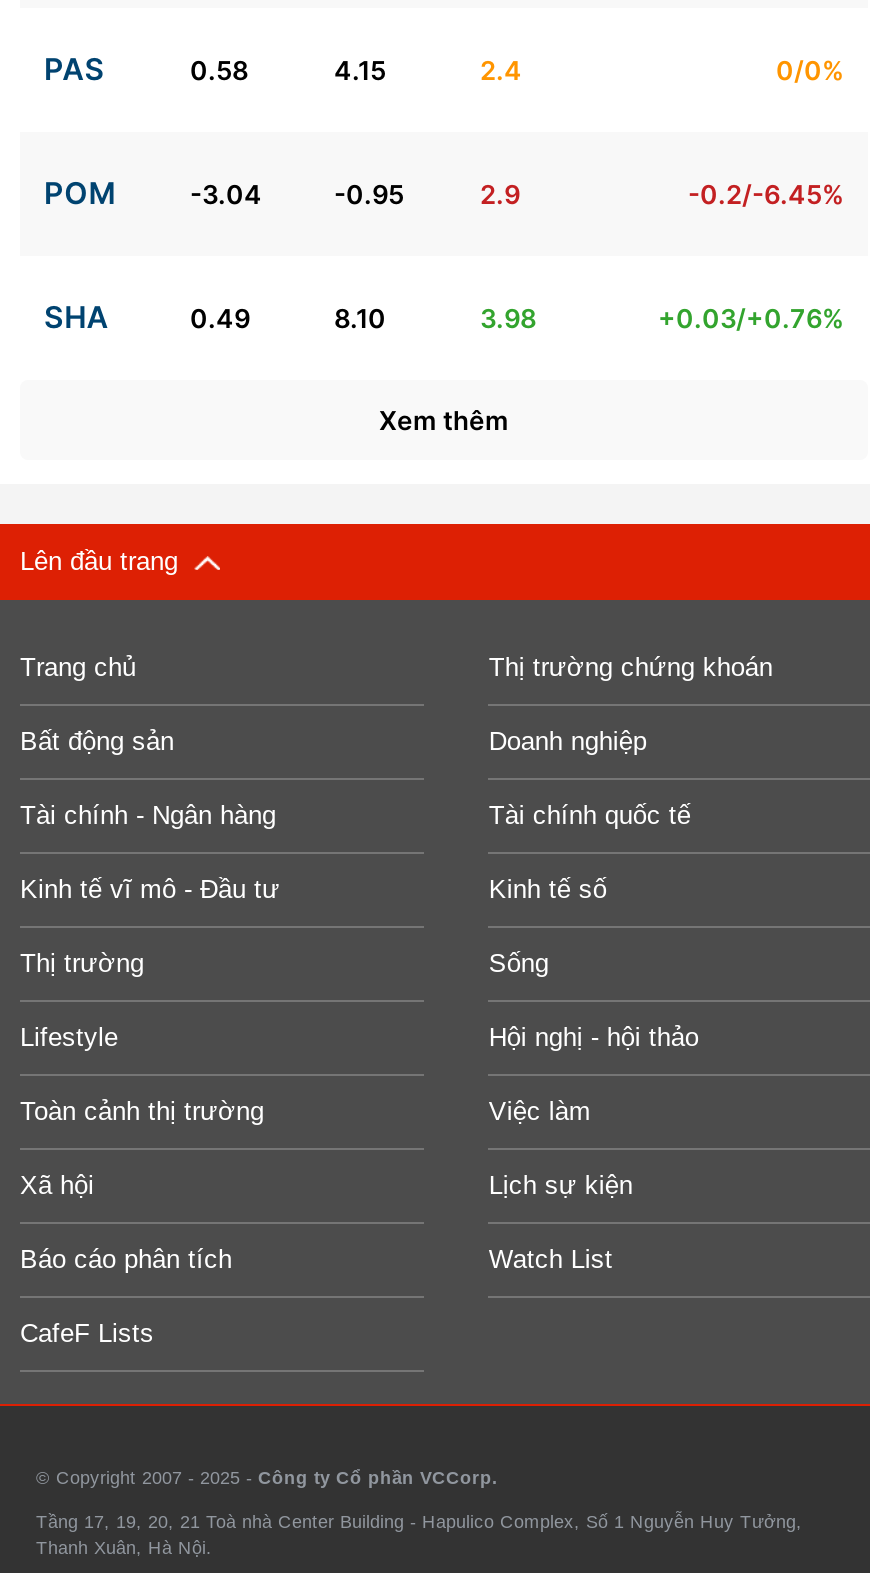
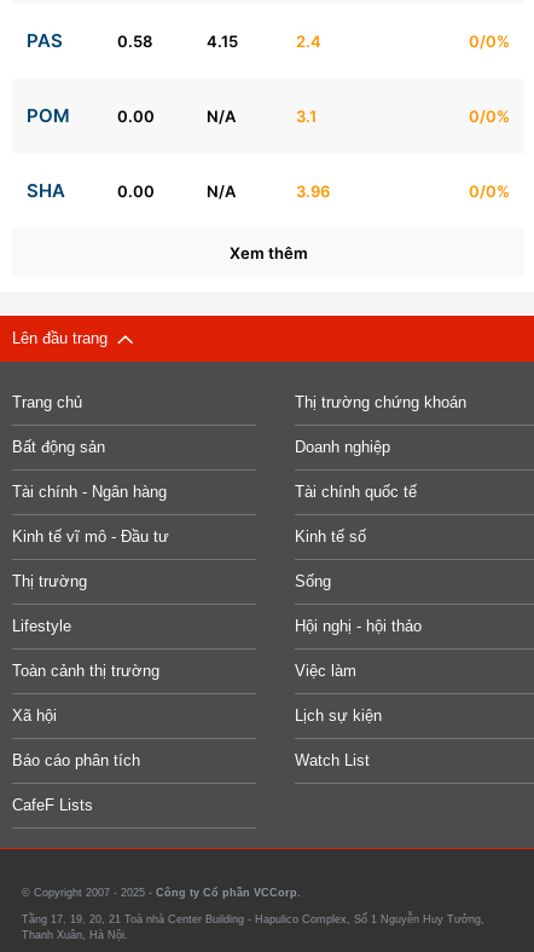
- -3.04
- -0.95
- 2.9
- -0.2/-6.45%
+ 0.00
+ N/A
+ 3.1
+ 0/0%

- 0.49
- 8.10
- 3.98
- +0.03/+0.76%
+ 0.00
+ N/A
+ 3.96
+ 0/0%
